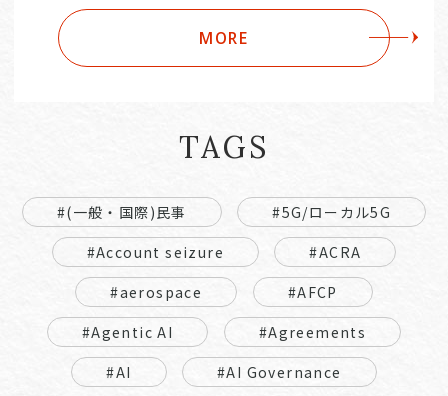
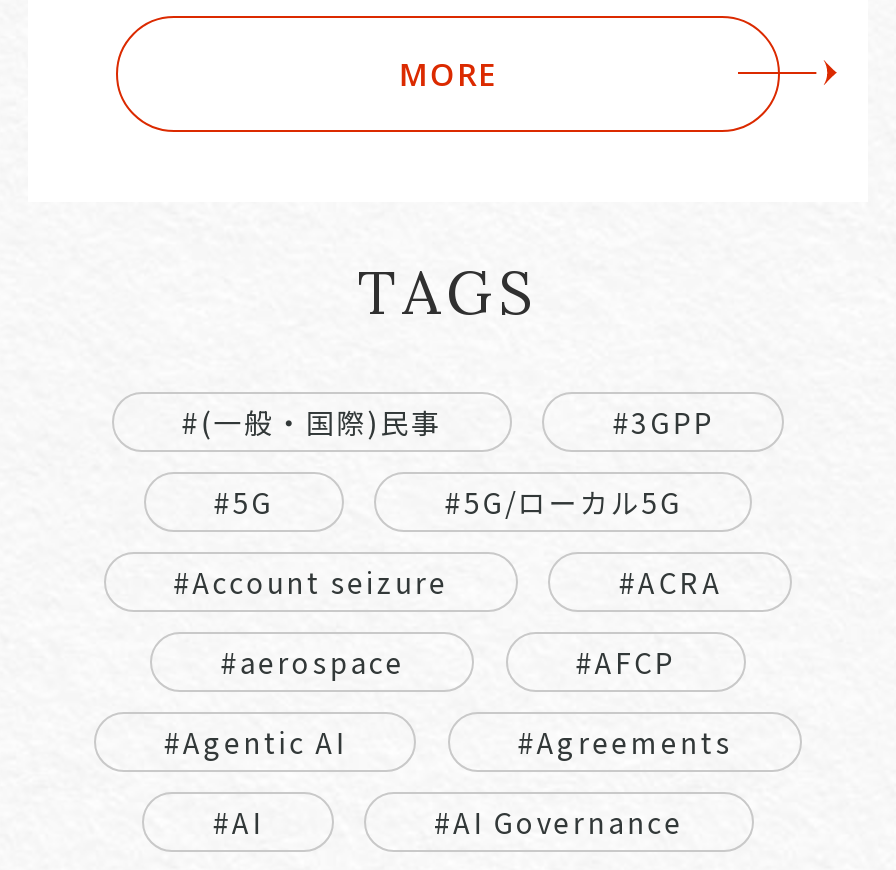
+ #3GPP
+ #5G
